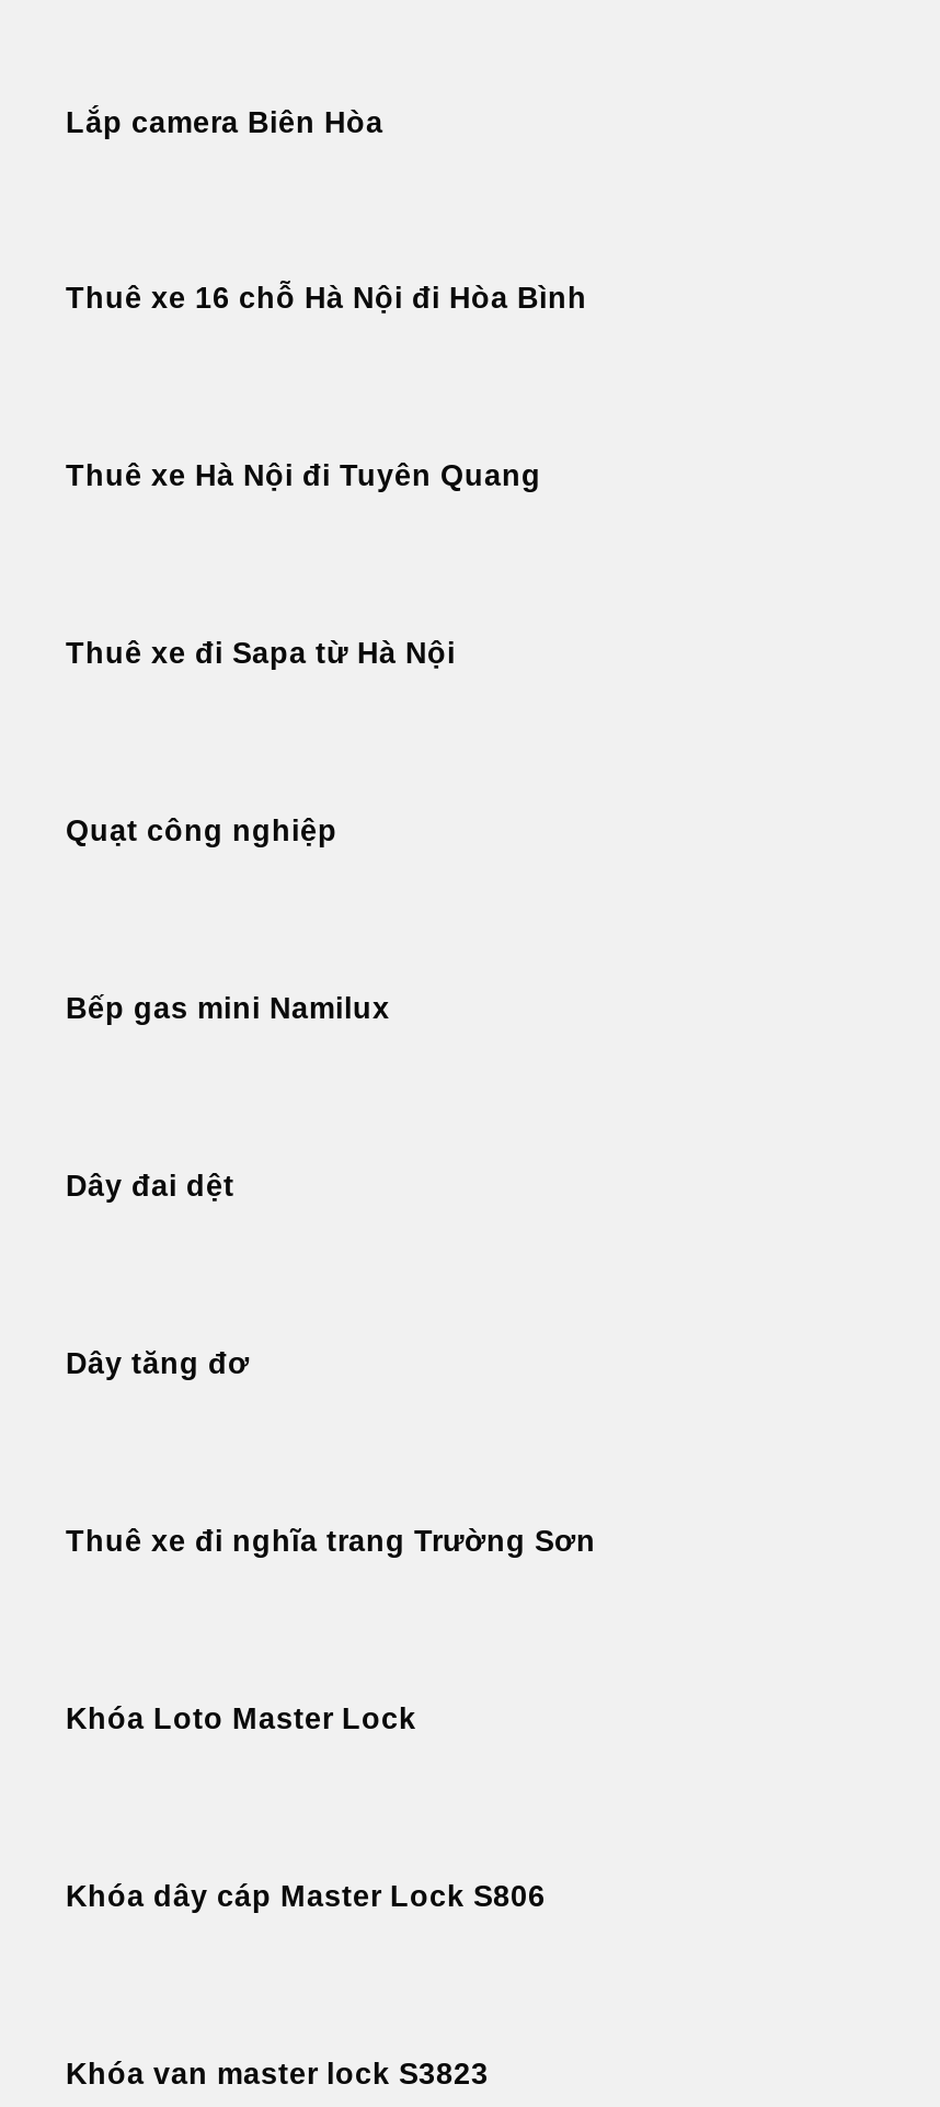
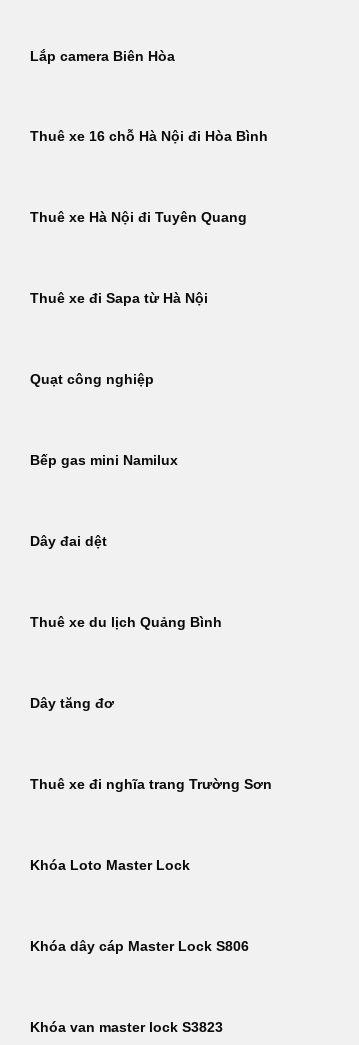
+ Thuê xe du lịch Quảng Bình
